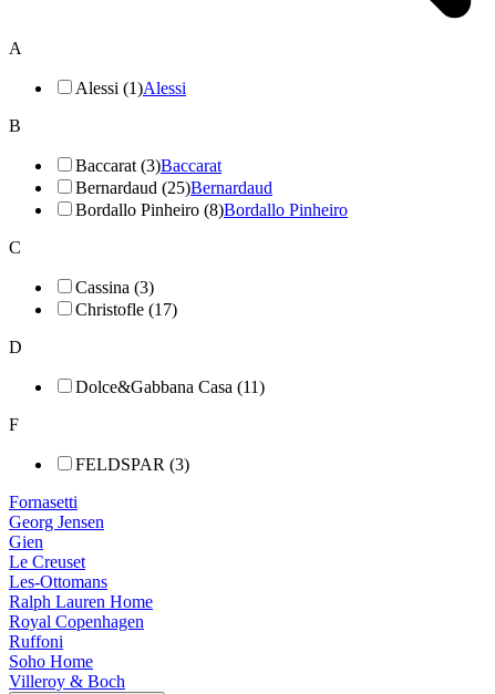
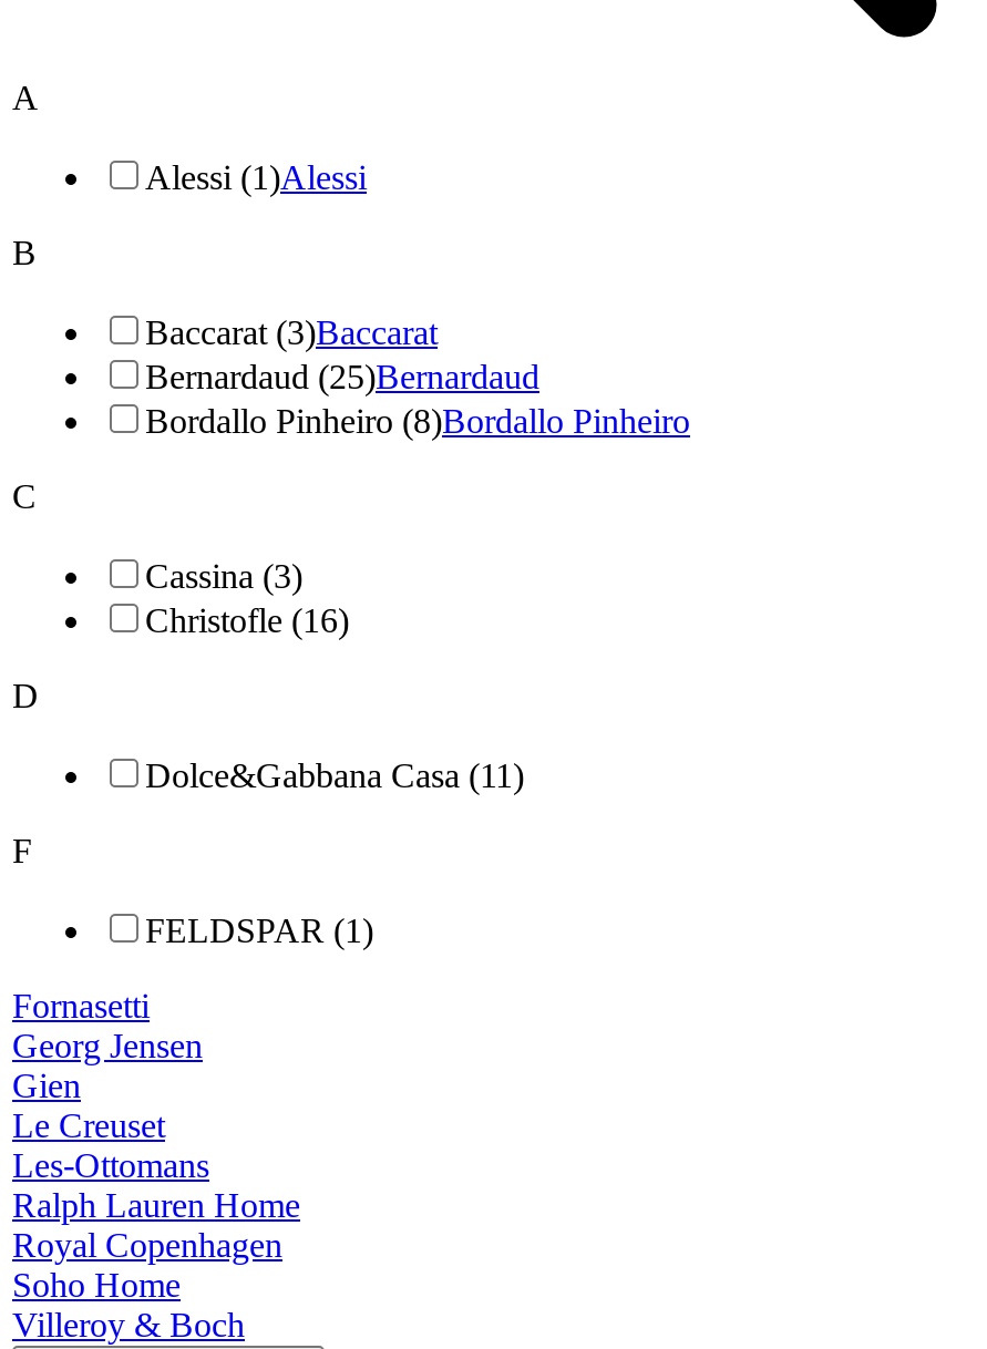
- Christofle (17)
+ Christofle (16)

- FELDSPAR (3)
+ FELDSPAR (1)

- Ruffoni
